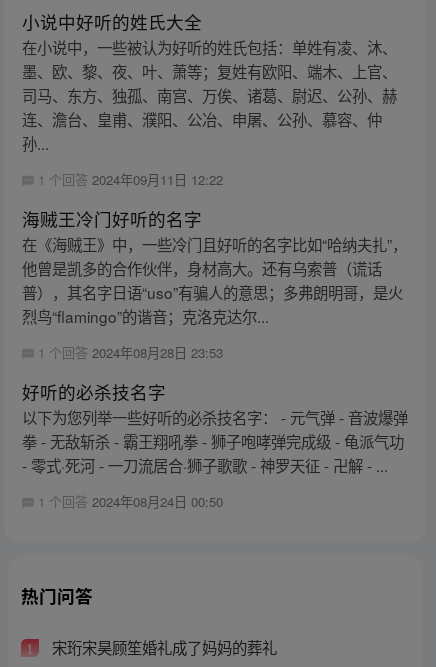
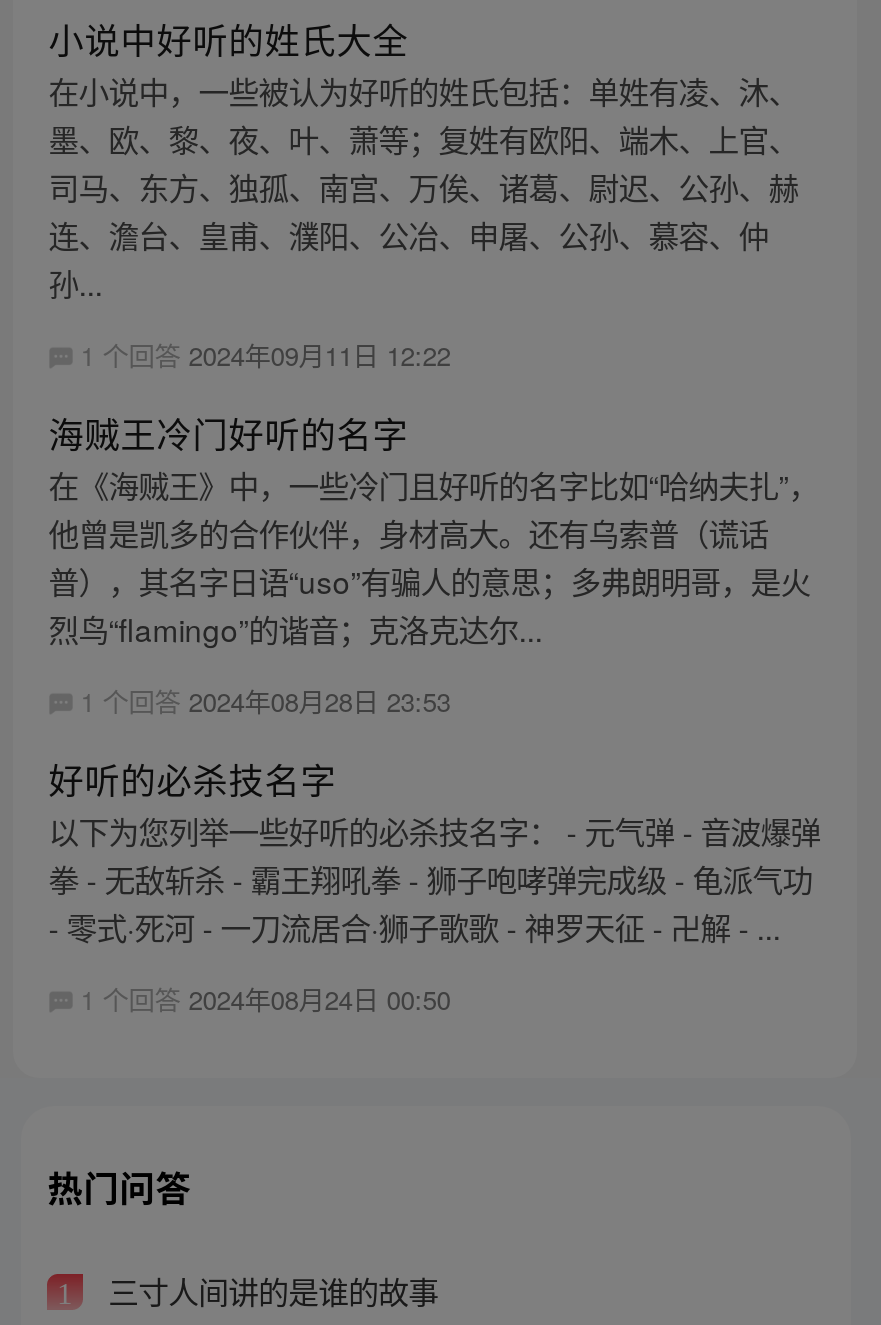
- 宋珩宋昊顾笙婚礼成了妈妈的葬礼
+ 三寸人间讲的是谁的故事
